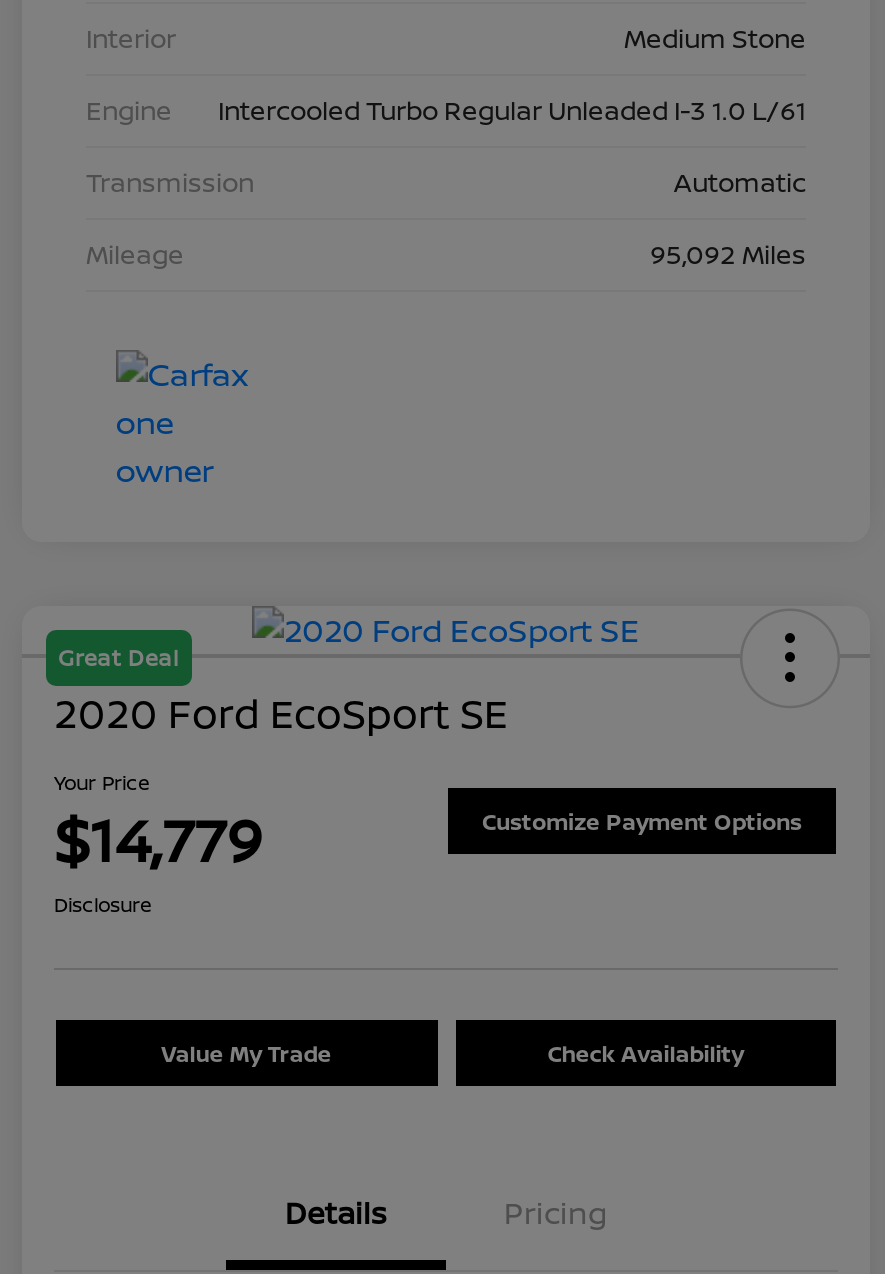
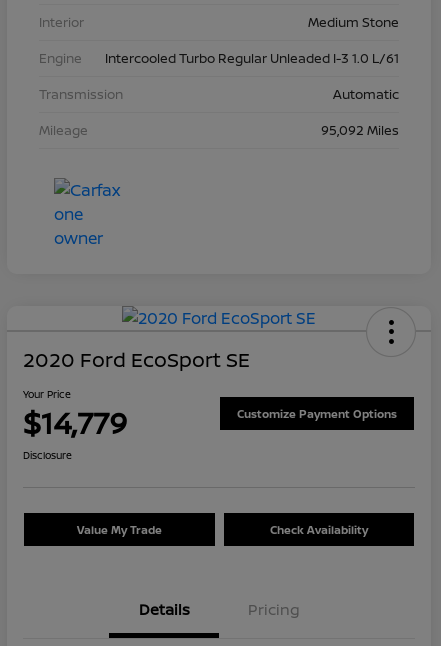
- Great Deal
